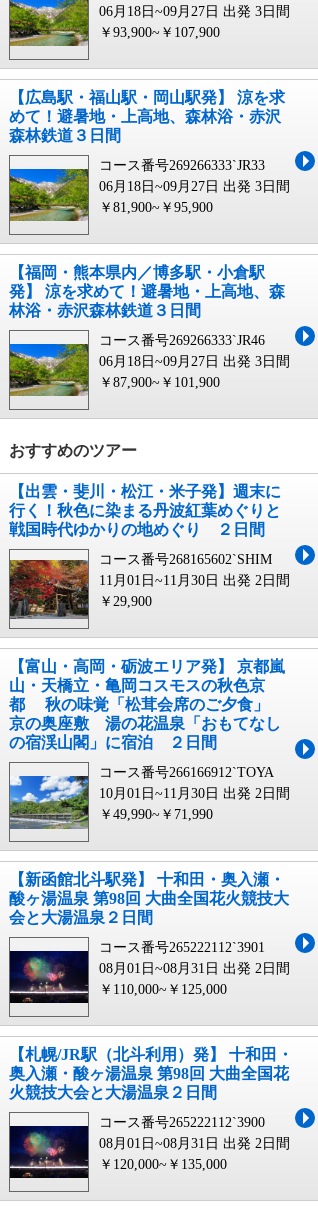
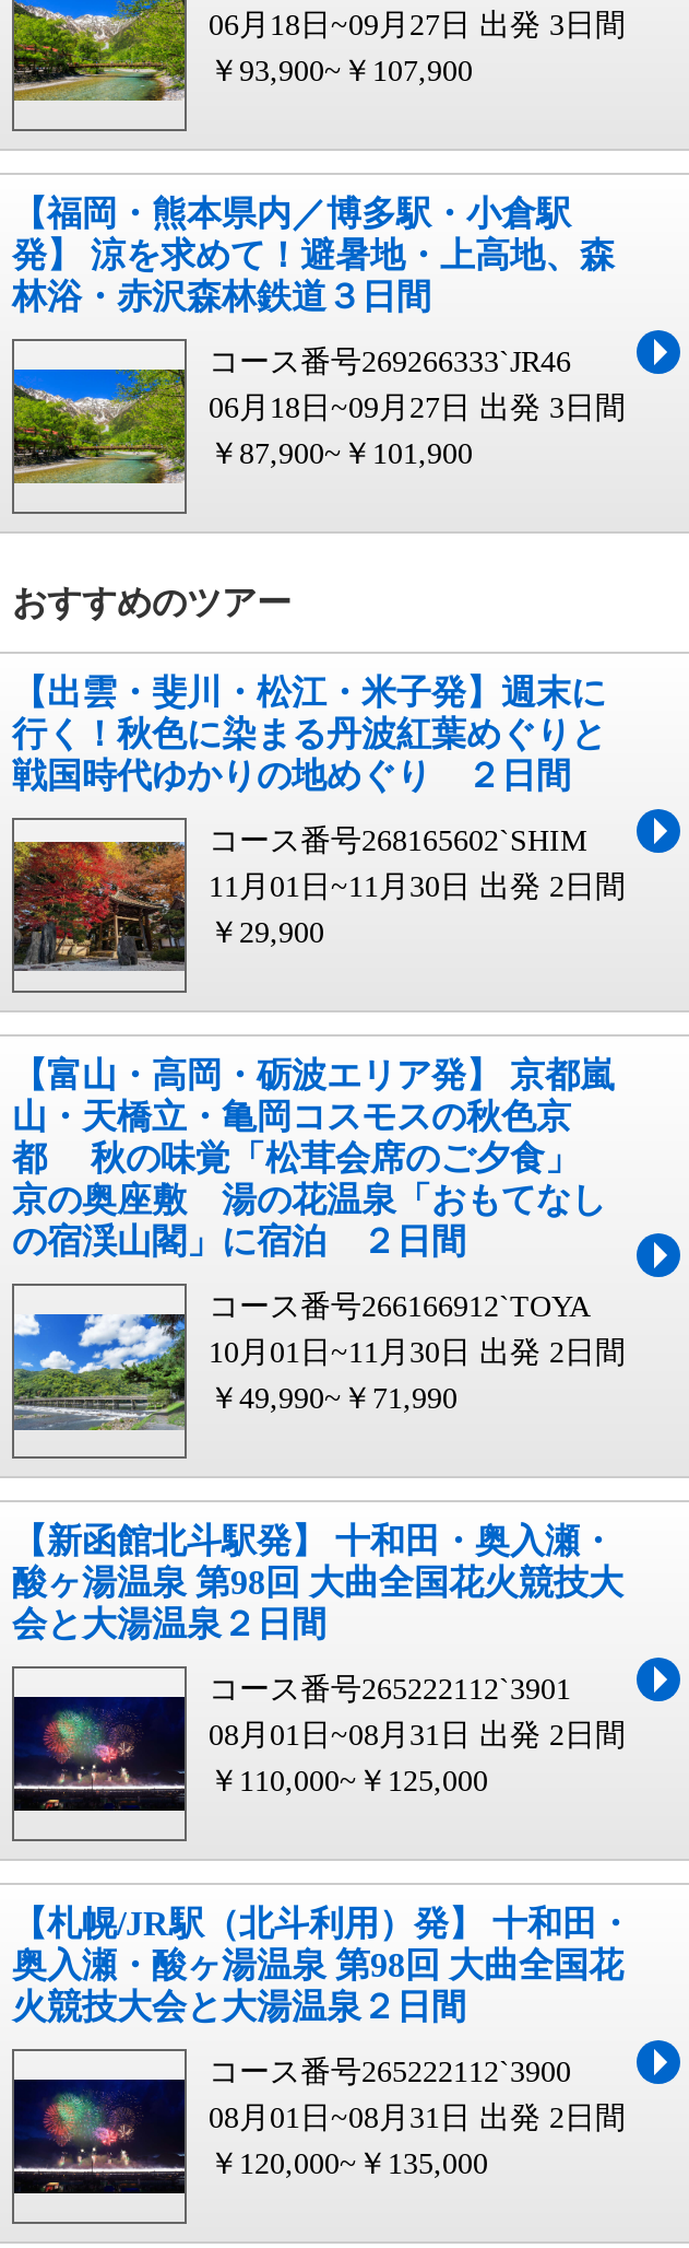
- 【広島駅・福山駅・岡山駅発】 涼を求
- めて！避暑地・上高地、森林浴・赤沢
- 森林鉄道３日間
- コース番号269266333`JR33
- 06月18日~09月27日 出発 3日間
- ￥81,900~￥95,900
